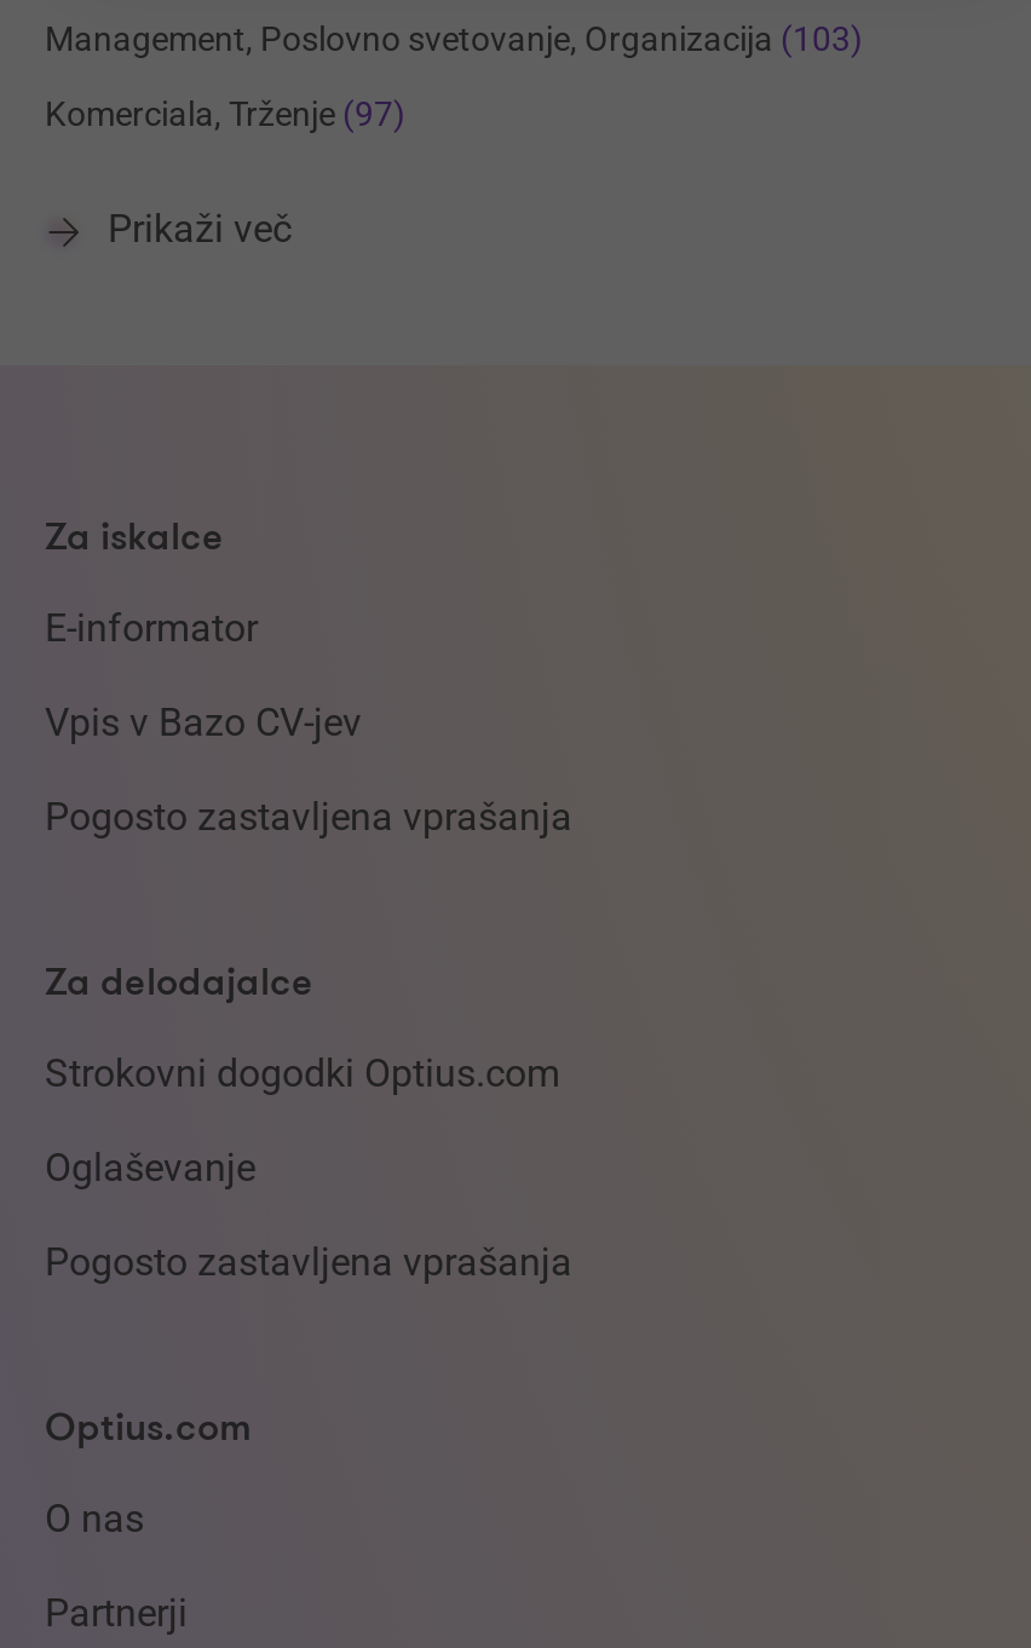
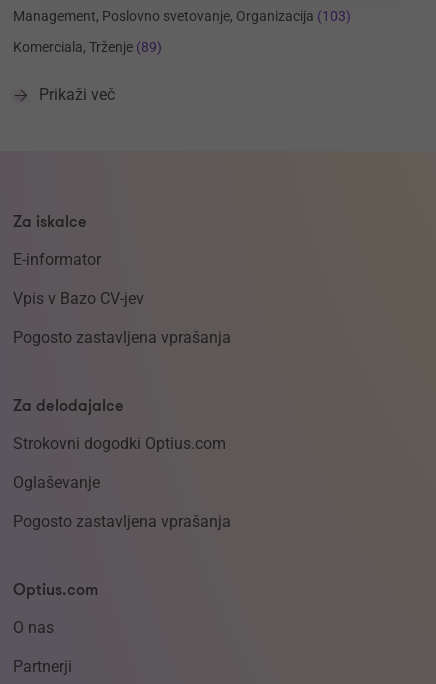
- Komerciala, Trženje (97)
+ Komerciala, Trženje (89)
